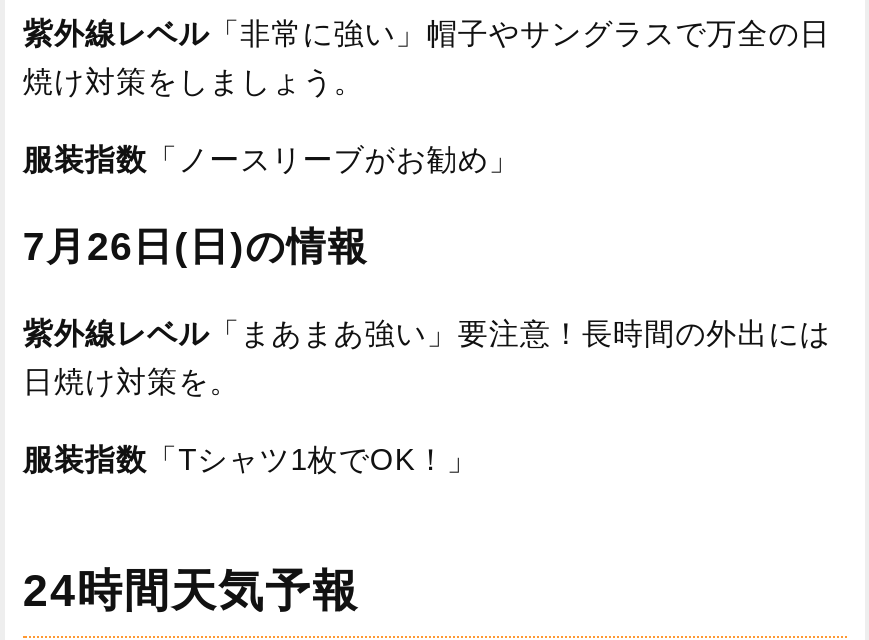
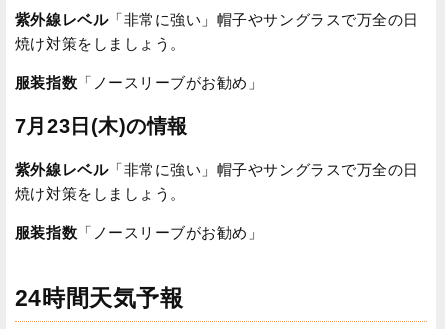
- 7月26日(日)の情報
+ 7月23日(木)の情報

- 紫外線レベル「まあまあ強い」要注意！長時間の外出には
- 日焼け対策を。
+ 紫外線レベル「非常に強い」帽子やサングラスで万全の日
+ 焼け対策をしましょう。

- 服装指数「Tシャツ1枚でOK！」
+ 服装指数「ノースリーブがお勧め」
